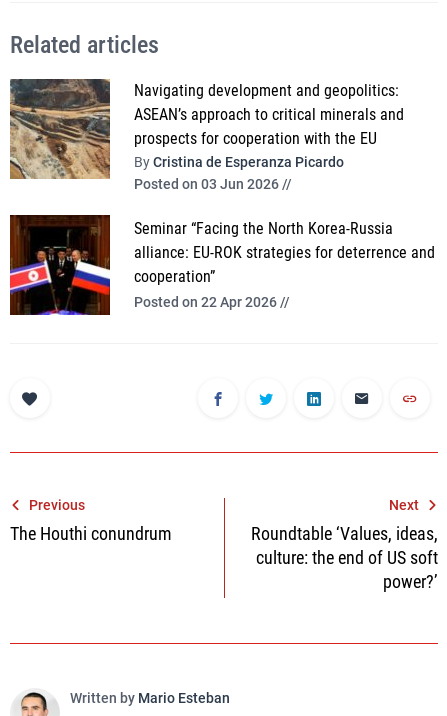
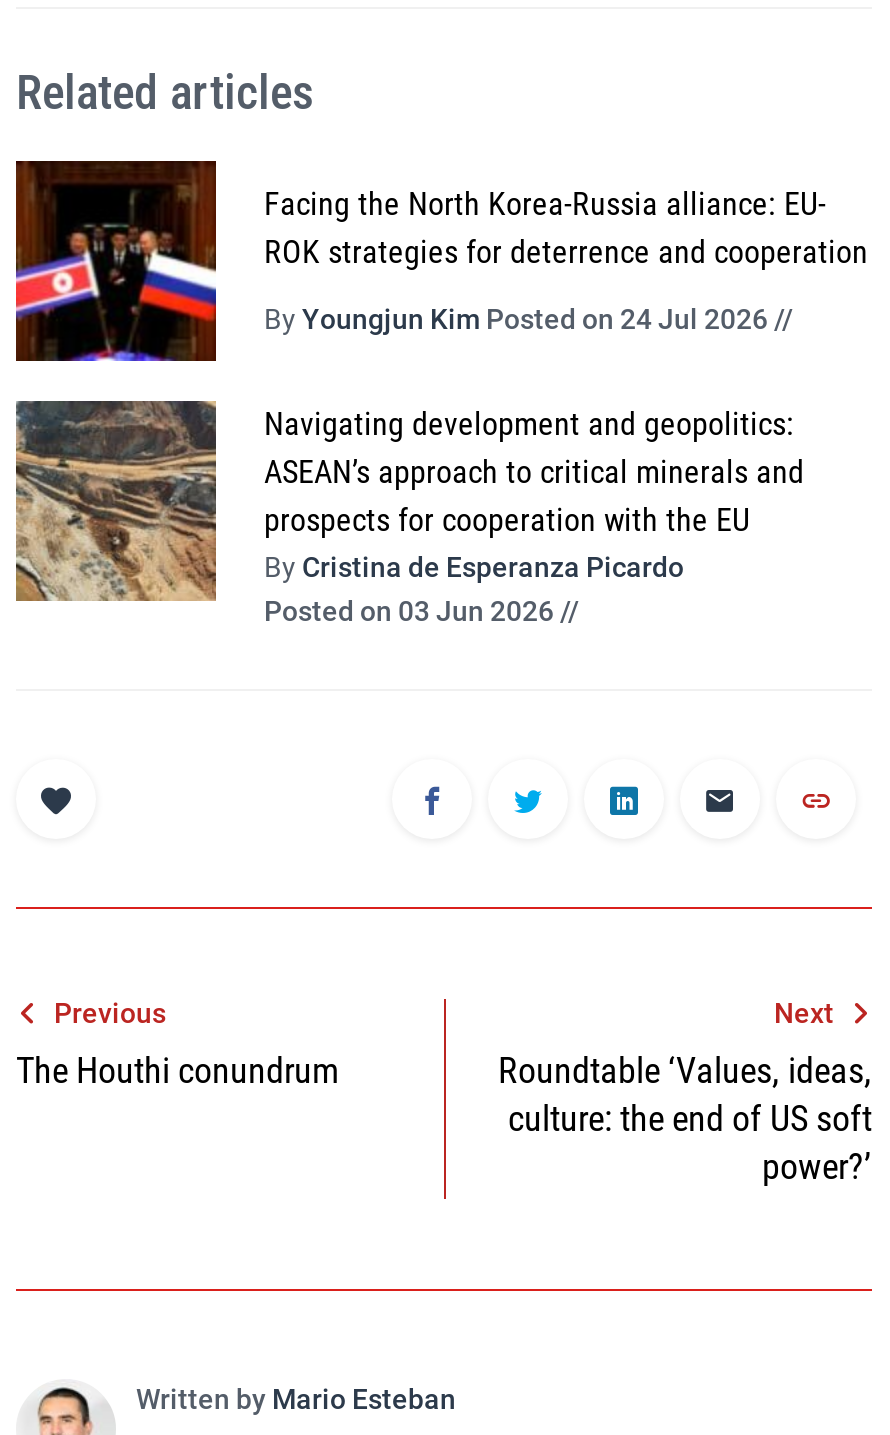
+ Facing the North Korea-Russia alliance: EU-
+ ROK strategies for deterrence and cooperation
+ By Youngjun Kim Posted on 24 Jul 2026 //

moved down: [image] | Navigating development and geopolitics: | ASEAN’s approach to critical minerals and | prospects for cooperation with the EU | By Cristina de Esperanza Picardo | Posted on 03 Jun 2026 //

moved up: [image]

- Seminar “Facing the North Korea-Russia
- alliance: EU-ROK strategies for deterrence and
- cooperation”
- Posted on 22 Apr 2026 //
